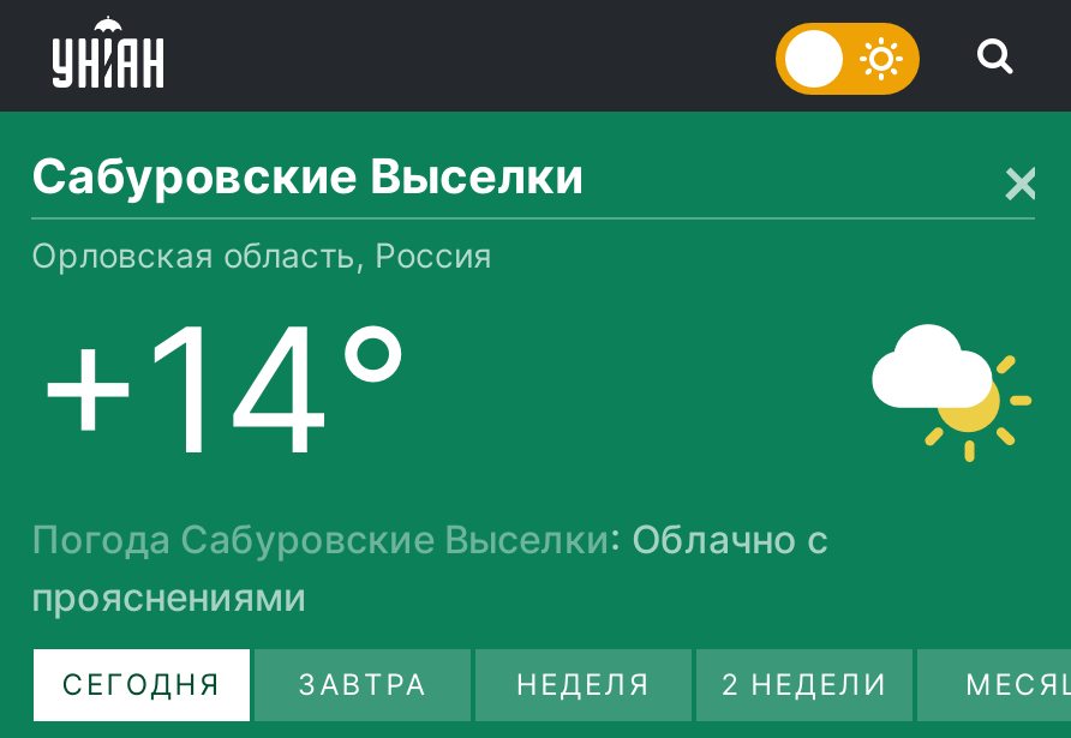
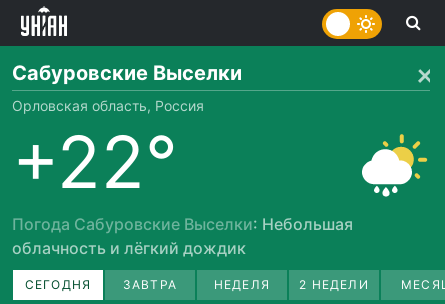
- [image]
- +14°
- Погода Сабуровские Выселки: Облачно с
- прояснениями
+ [image]
+ +22°
+ Погода Сабуровские Выселки: Небольшая
+ облачность и лёгкий дождик
